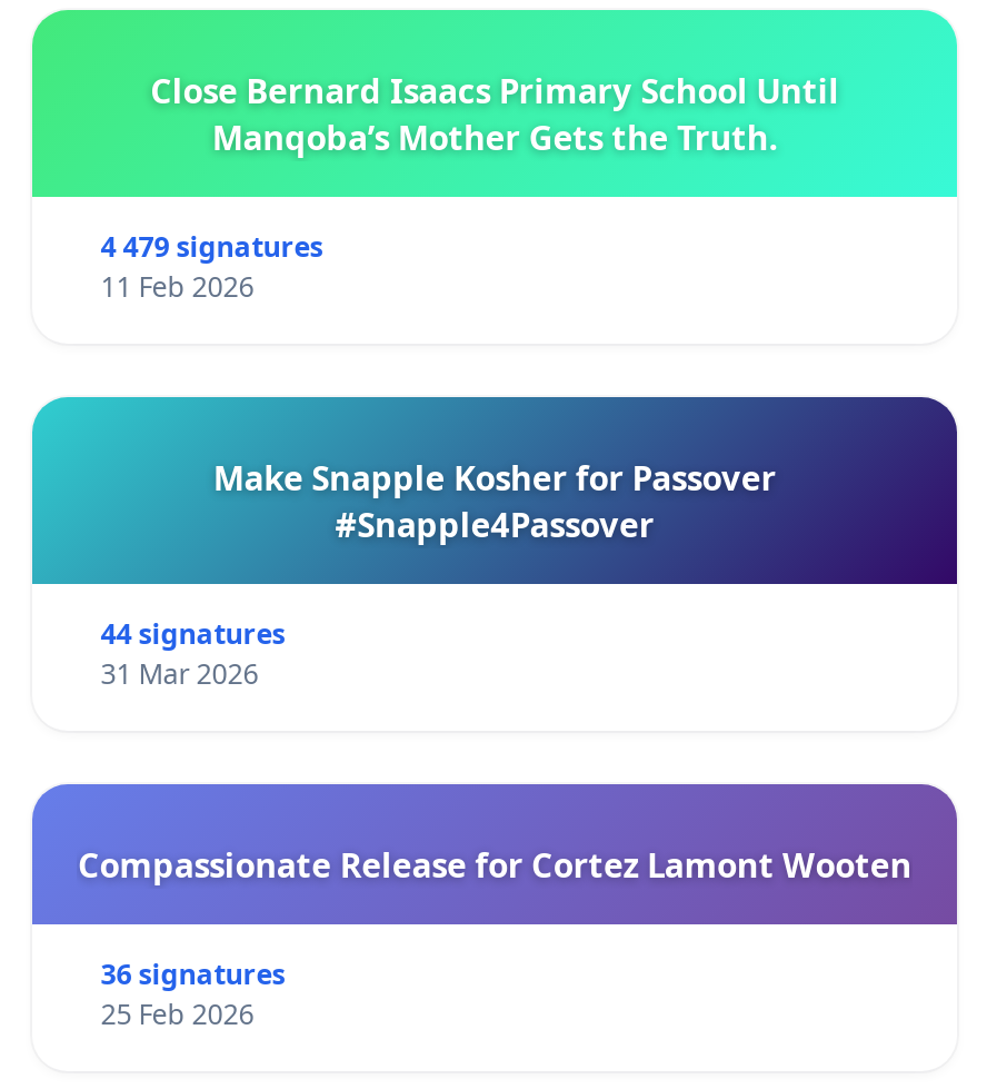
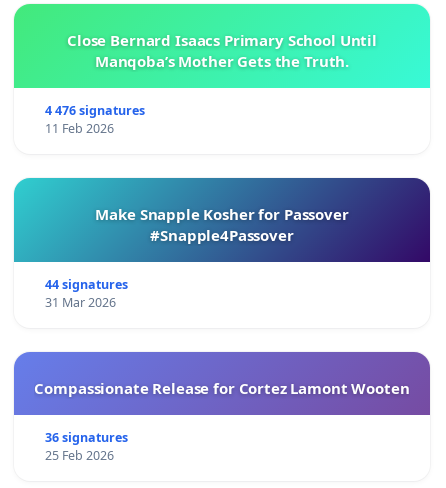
- 4 479 signatures
+ 4 476 signatures
